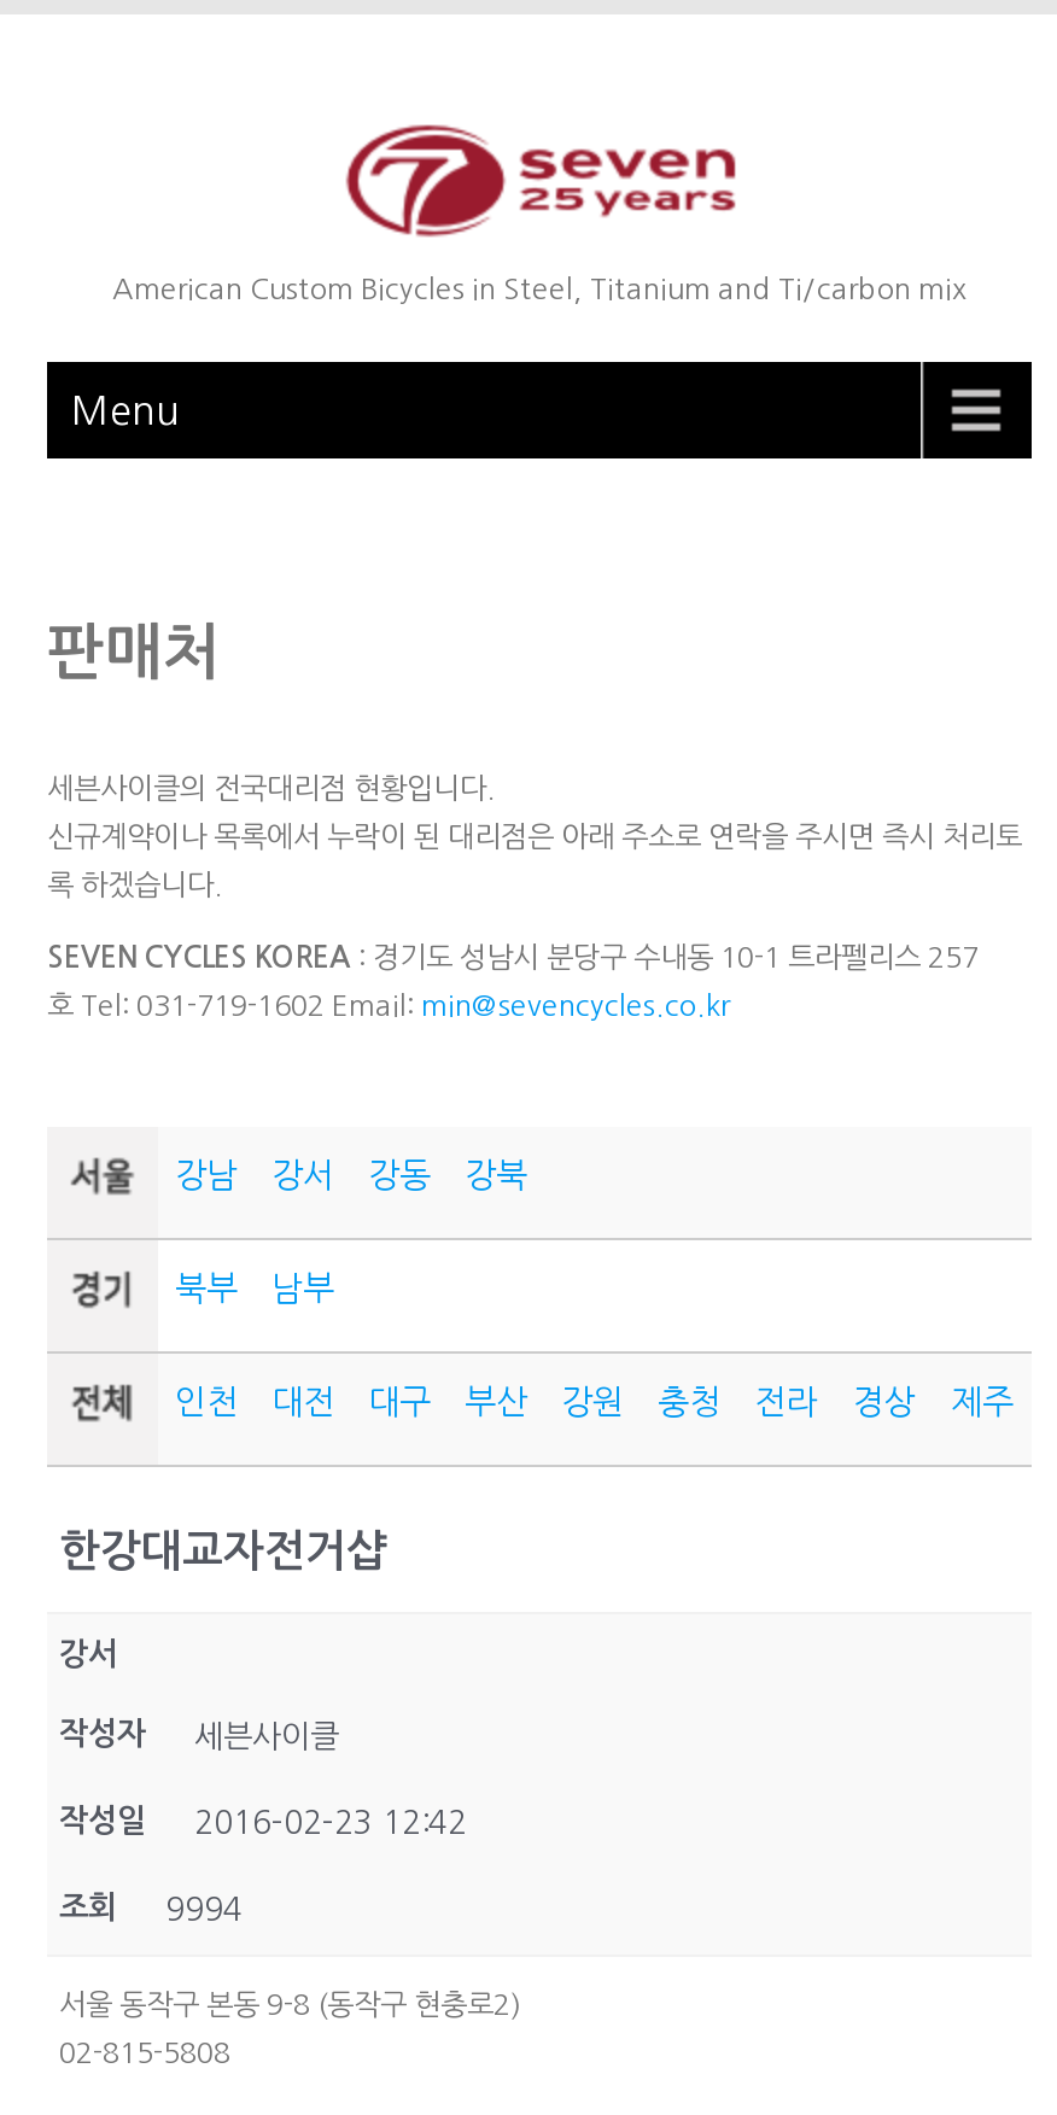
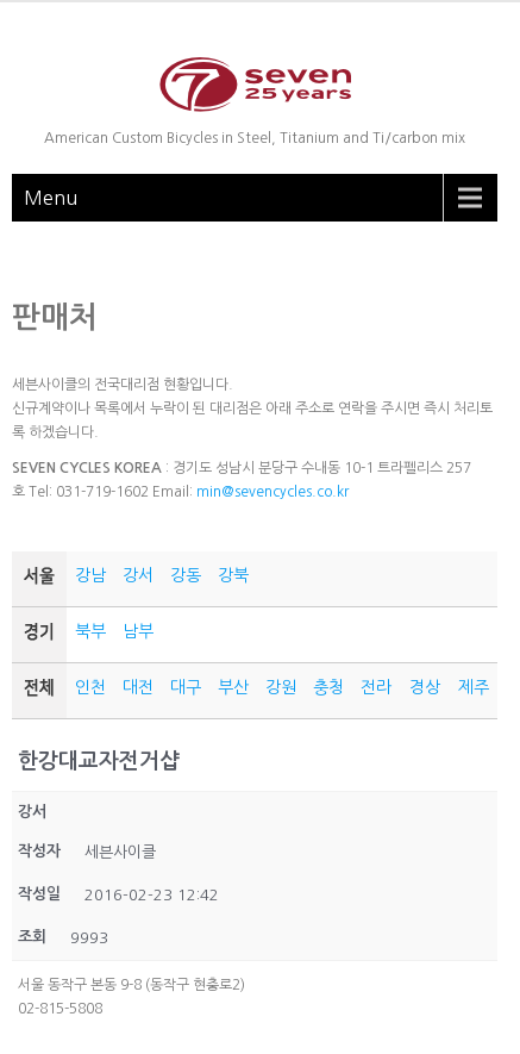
- 조회 9994
+ 조회 9993
